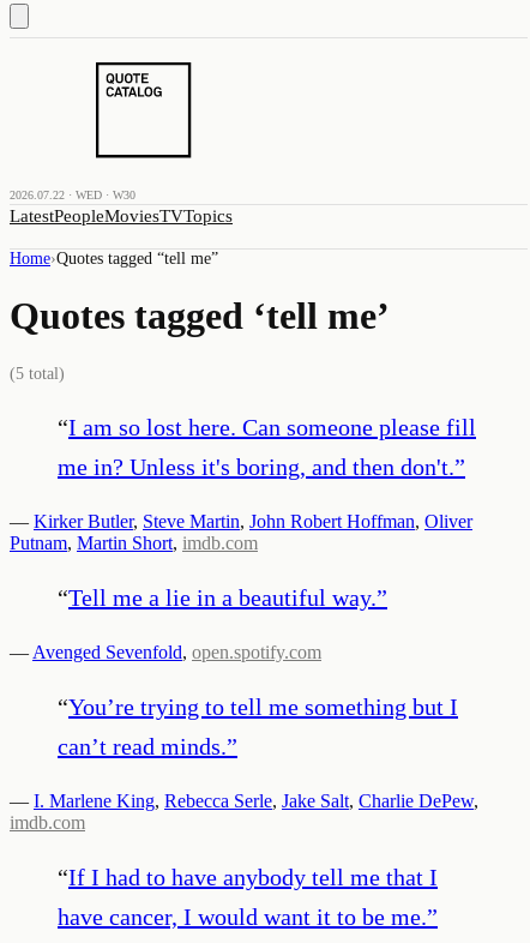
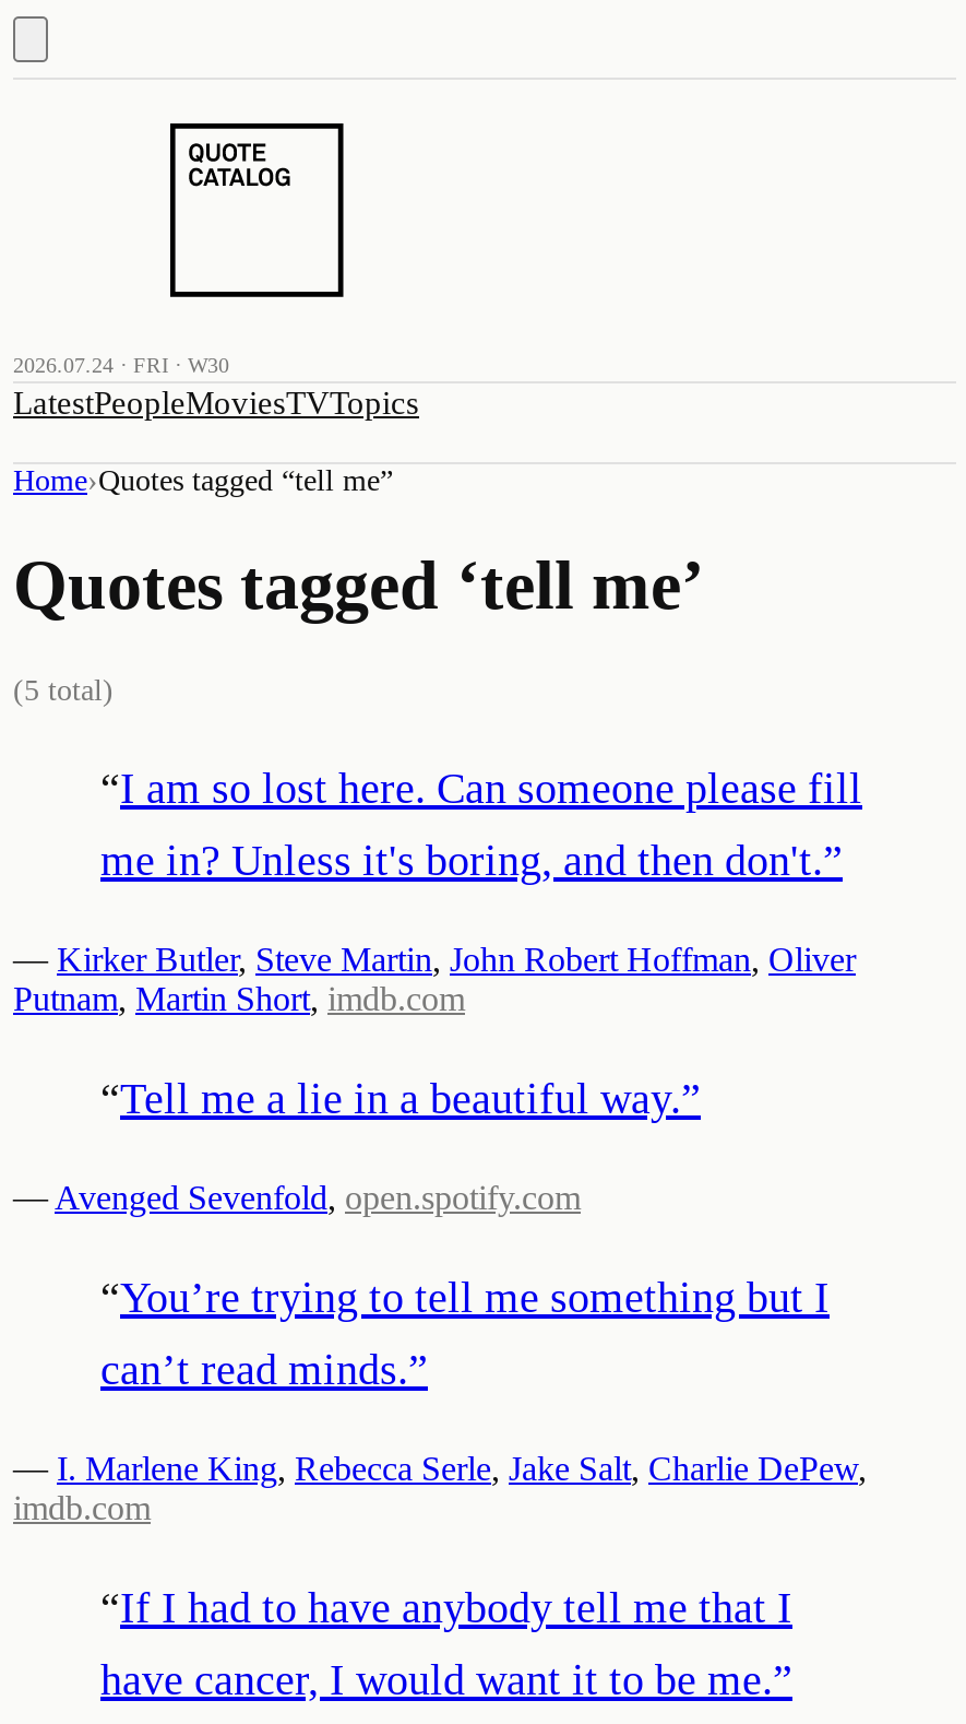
- 2026.07.22 · WED · W30
+ 2026.07.24 · FRI · W30
